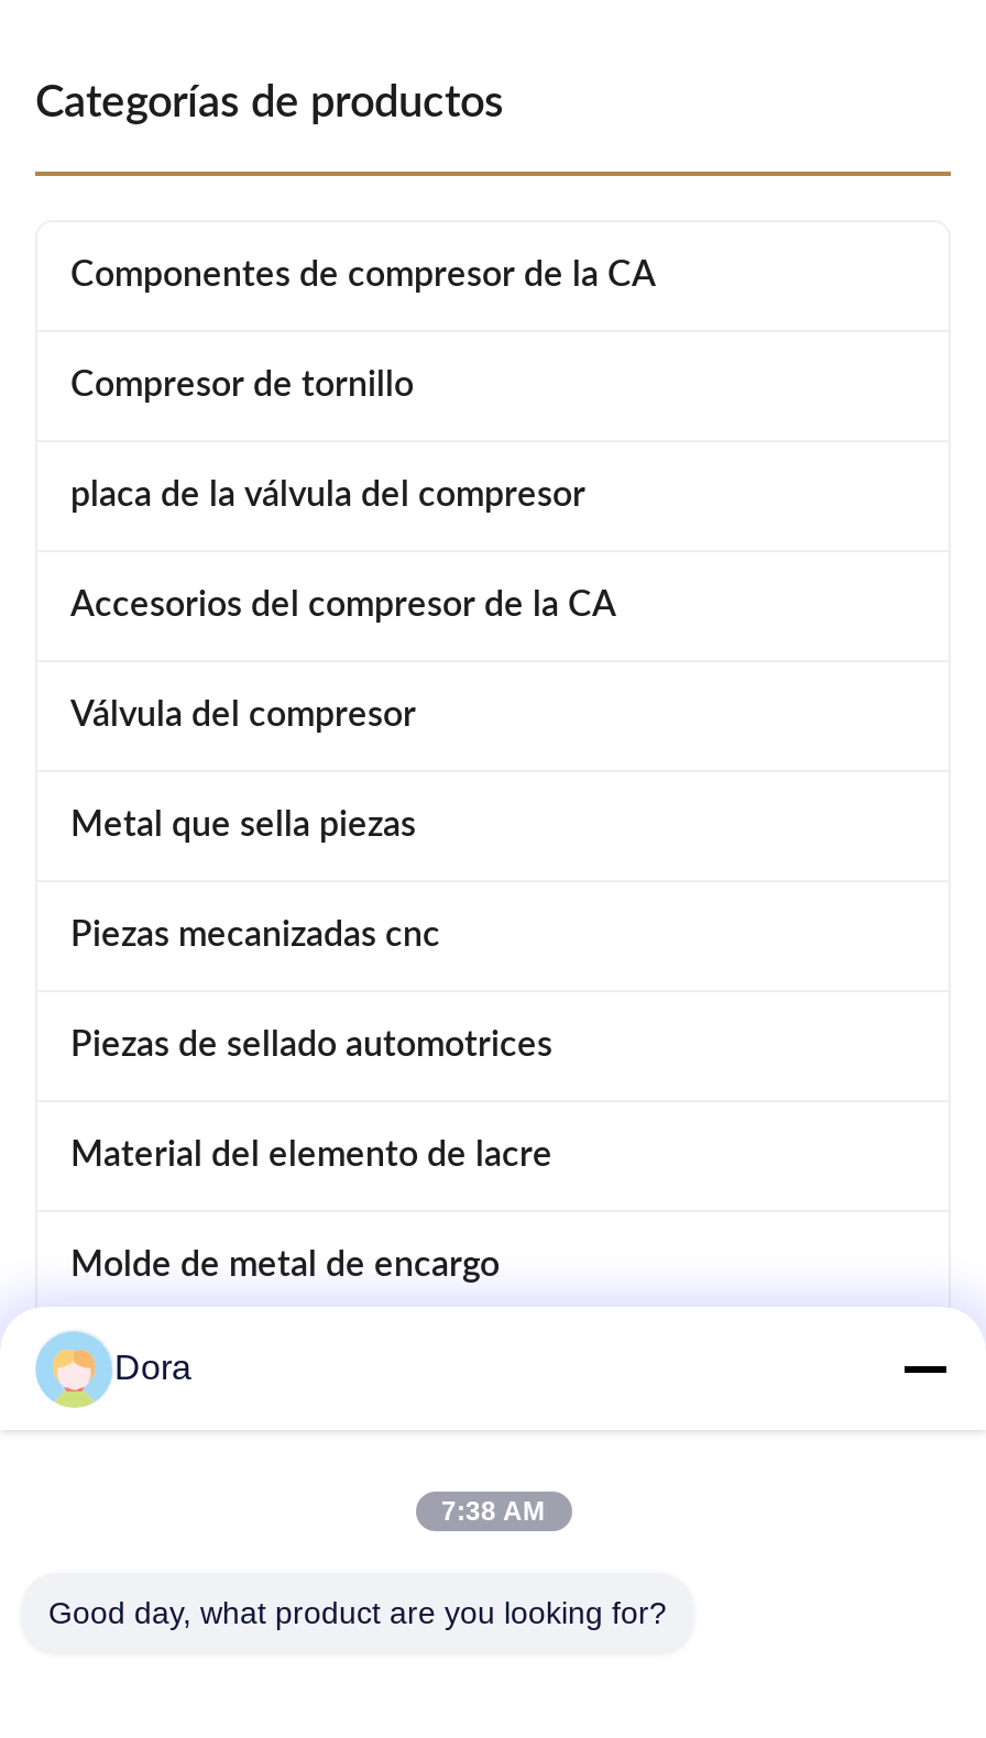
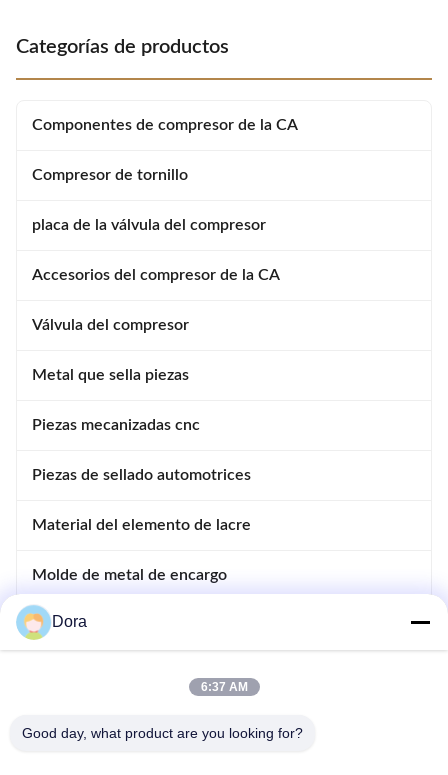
- 7:38 AM
+ 6:37 AM
